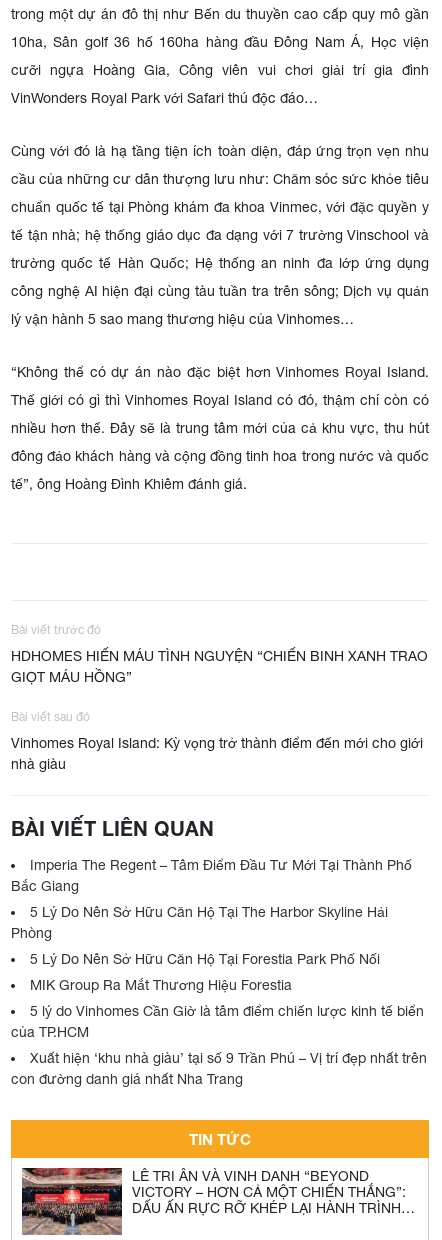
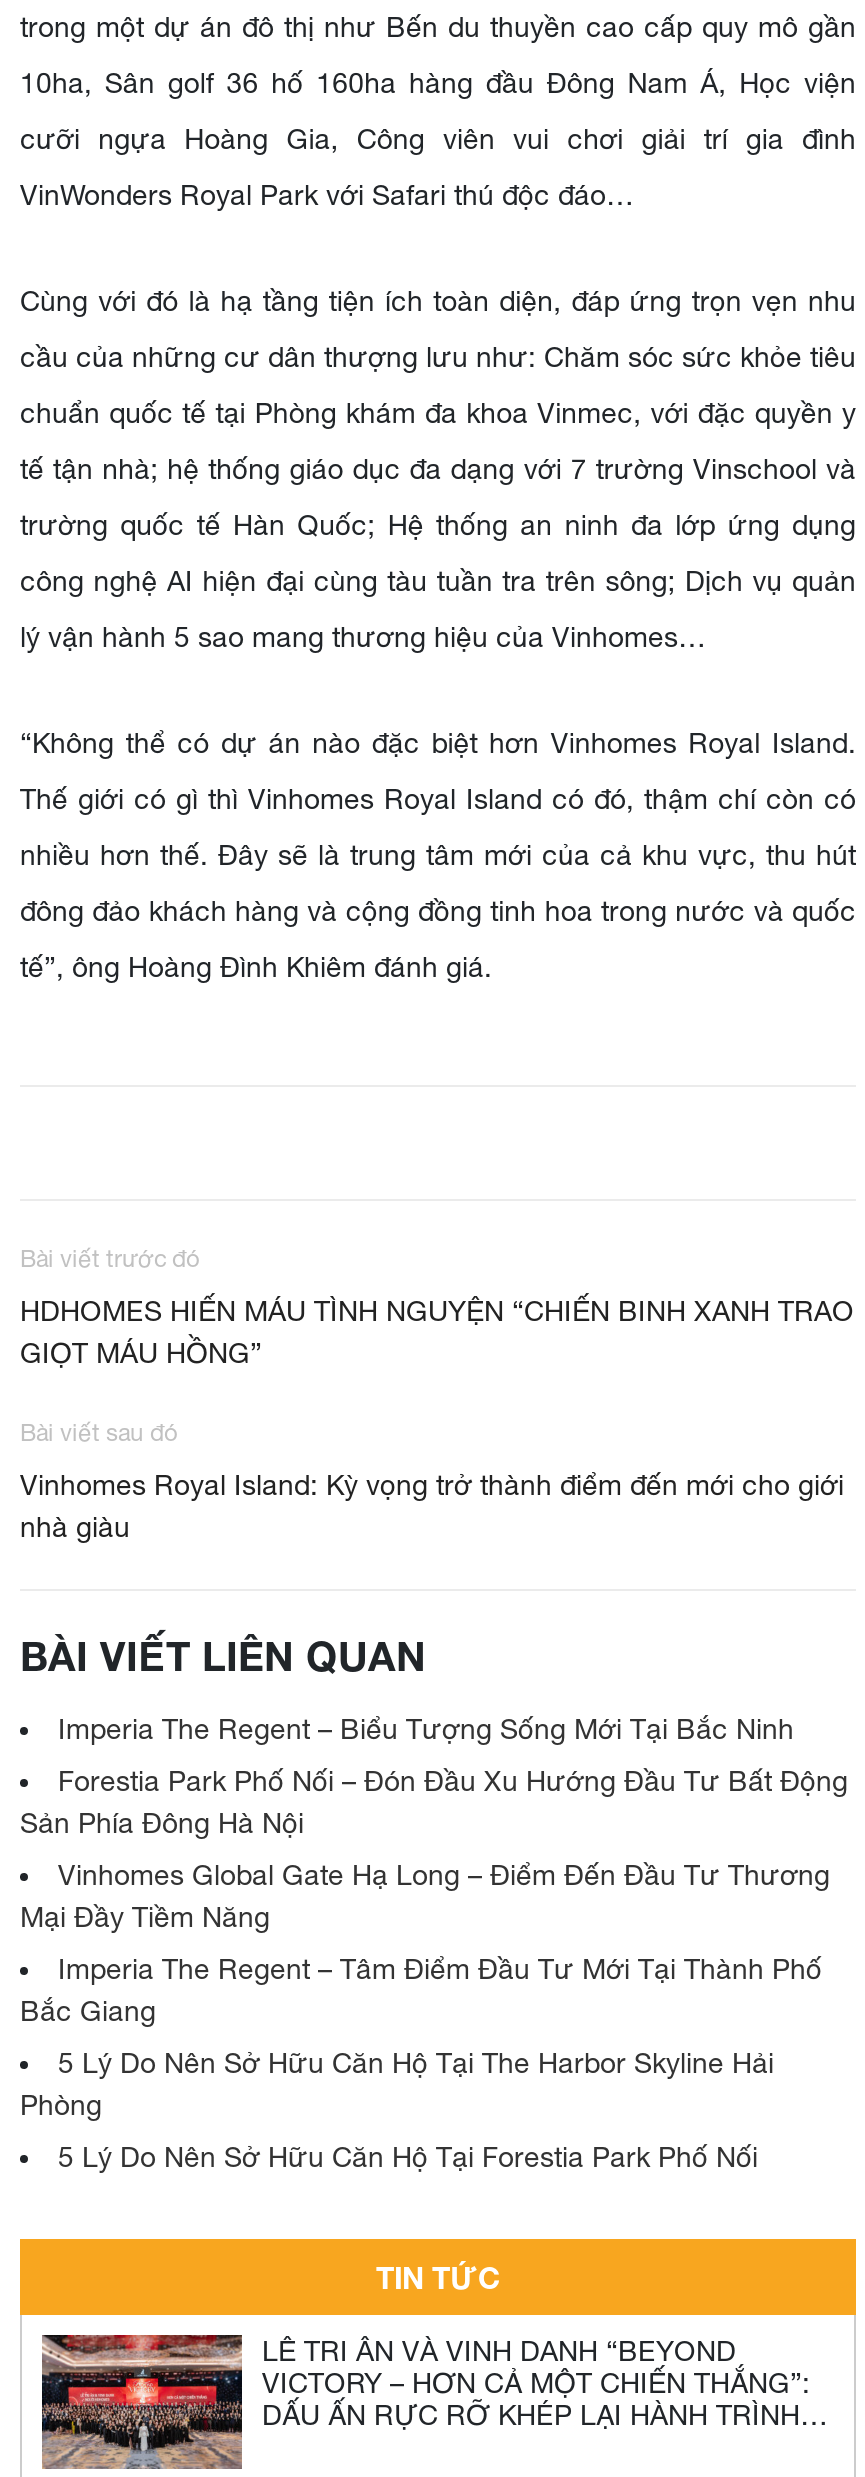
+ Imperia The Regent – Biểu Tượng Sống Mới Tại Bắc Ninh
+ Forestia Park Phố Nối – Đón Đầu Xu Hướng Đầu Tư Bất Động
+ Sản Phía Đông Hà Nội
+ Vinhomes Global Gate Hạ Long – Điểm Đến Đầu Tư Thương
+ Mại Đầy Tiềm Năng

moved down: Imperia The Regent – Tâm Điểm Đầu Tư Mới Tại Thành Phố | Bắc Giang | 5 Lý Do Nên Sở Hữu Căn Hộ Tại The Harbor Skyline Hải | Phòng | 5 Lý Do Nên Sở Hữu Căn Hộ Tại Forestia Park Phố Nối

- MIK Group Ra Mắt Thương Hiệu Forestia
- 5 lý do Vinhomes Cần Giờ là tâm điểm chiến lược kinh tế biển
- của TP.HCM
- Xuất hiện ‘khu nhà giàu’ tại số 9 Trần Phú – Vị trí đẹp nhất trên
- con đường danh giá nhất Nha Trang
